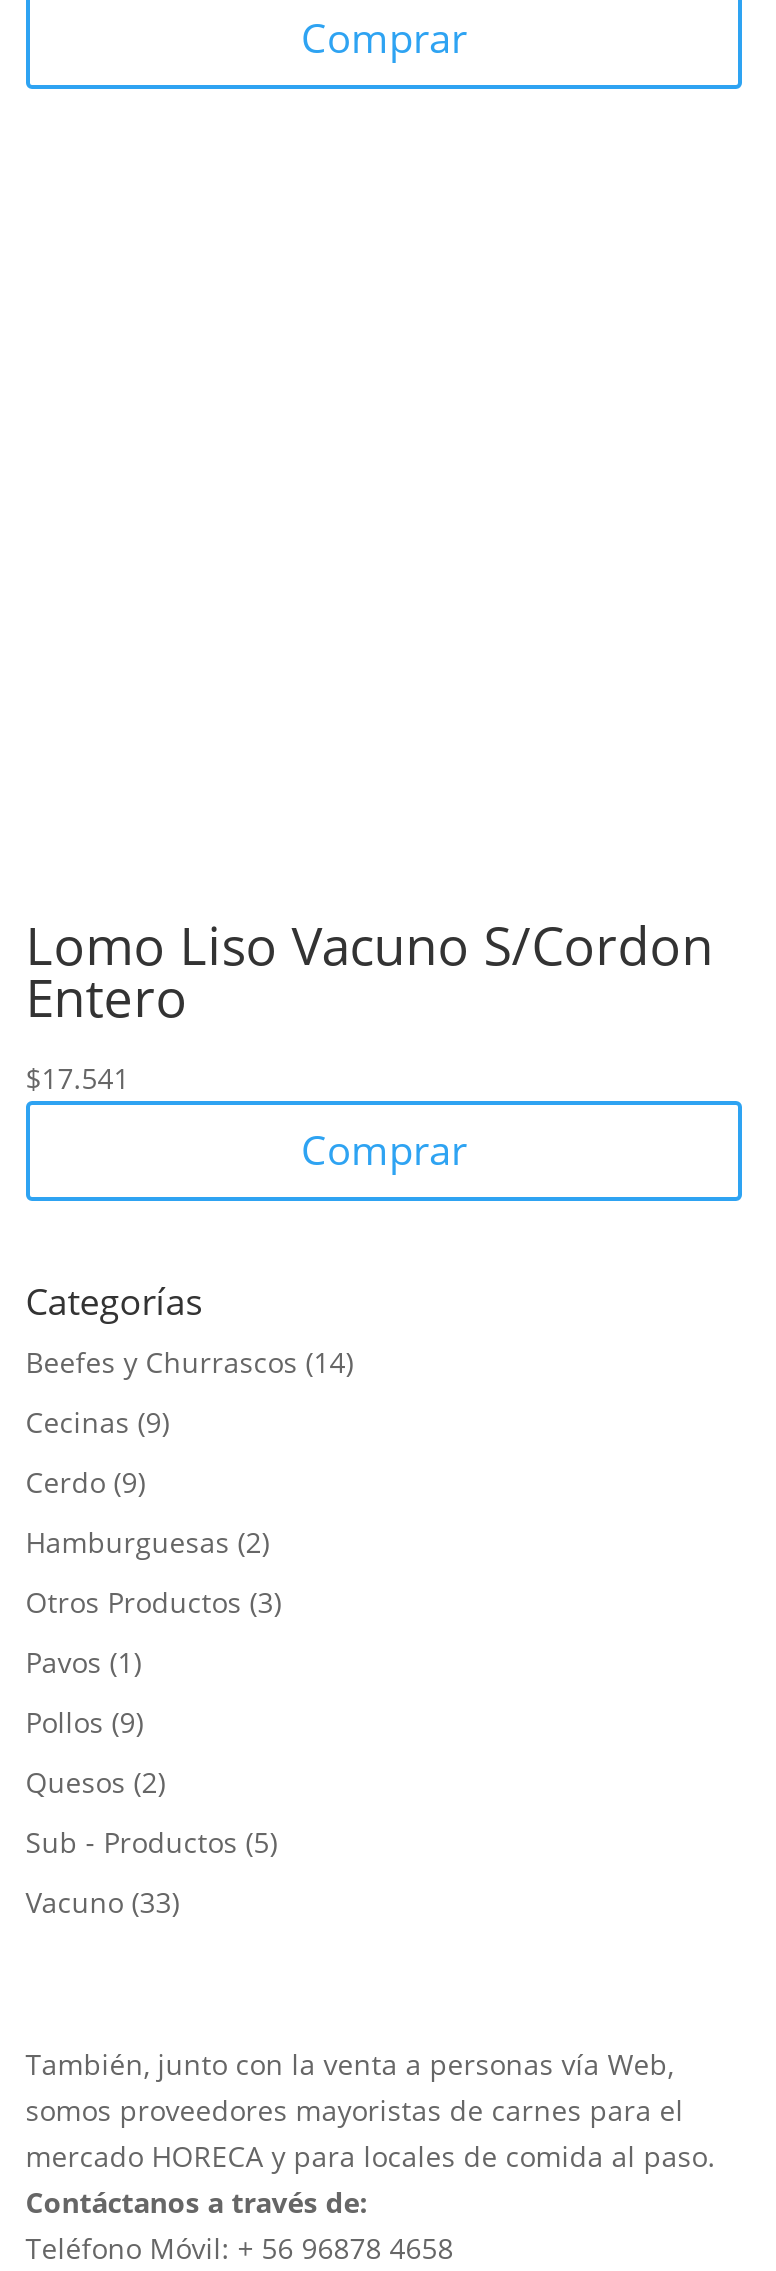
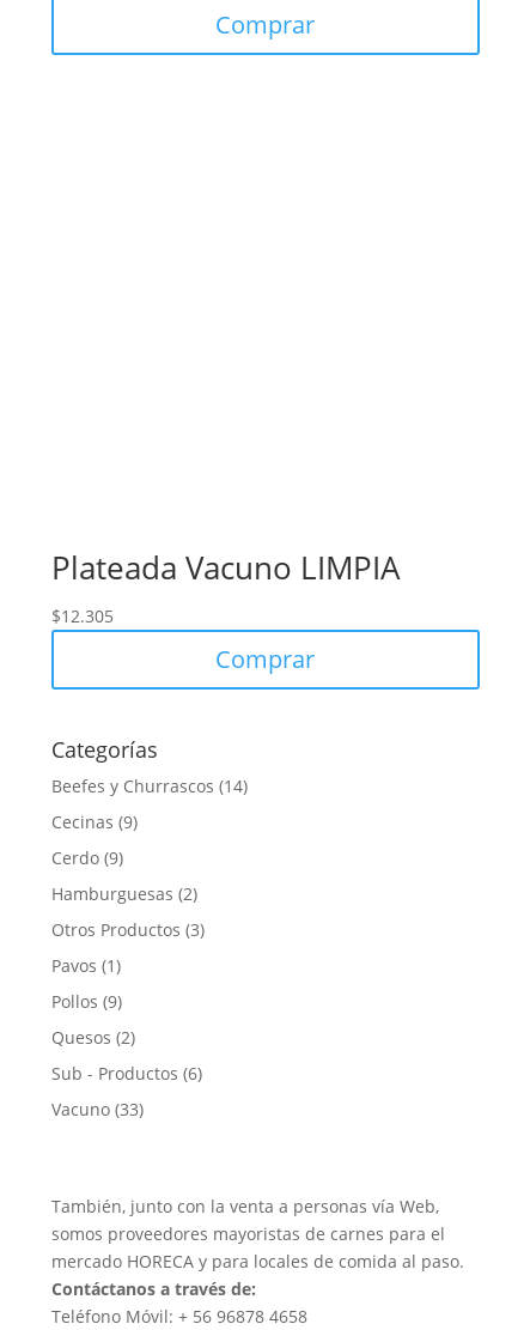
- Lomo Liso Vacuno S/Cordon
- Entero
- $17.541
+ Plateada Vacuno LIMPIA
+ $12.305

- Sub - Productos (5)
+ Sub - Productos (6)
